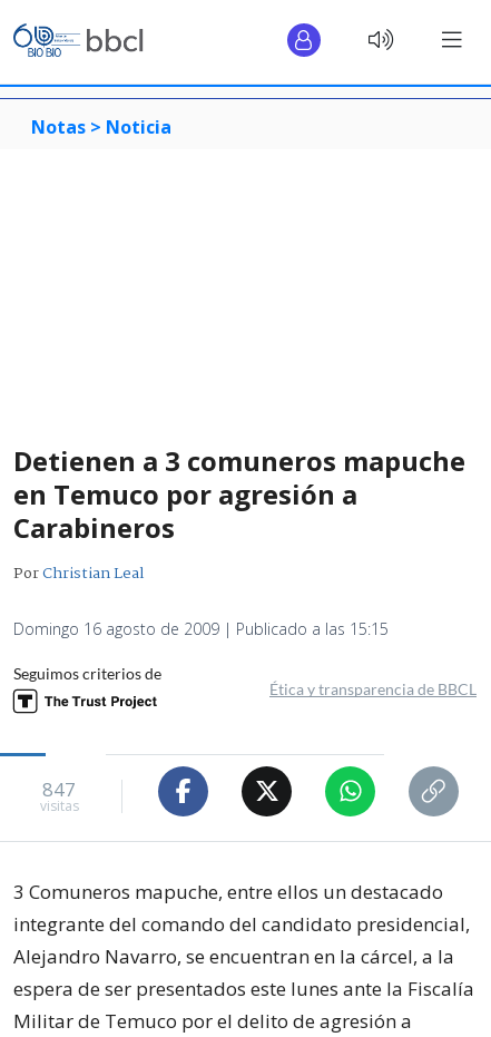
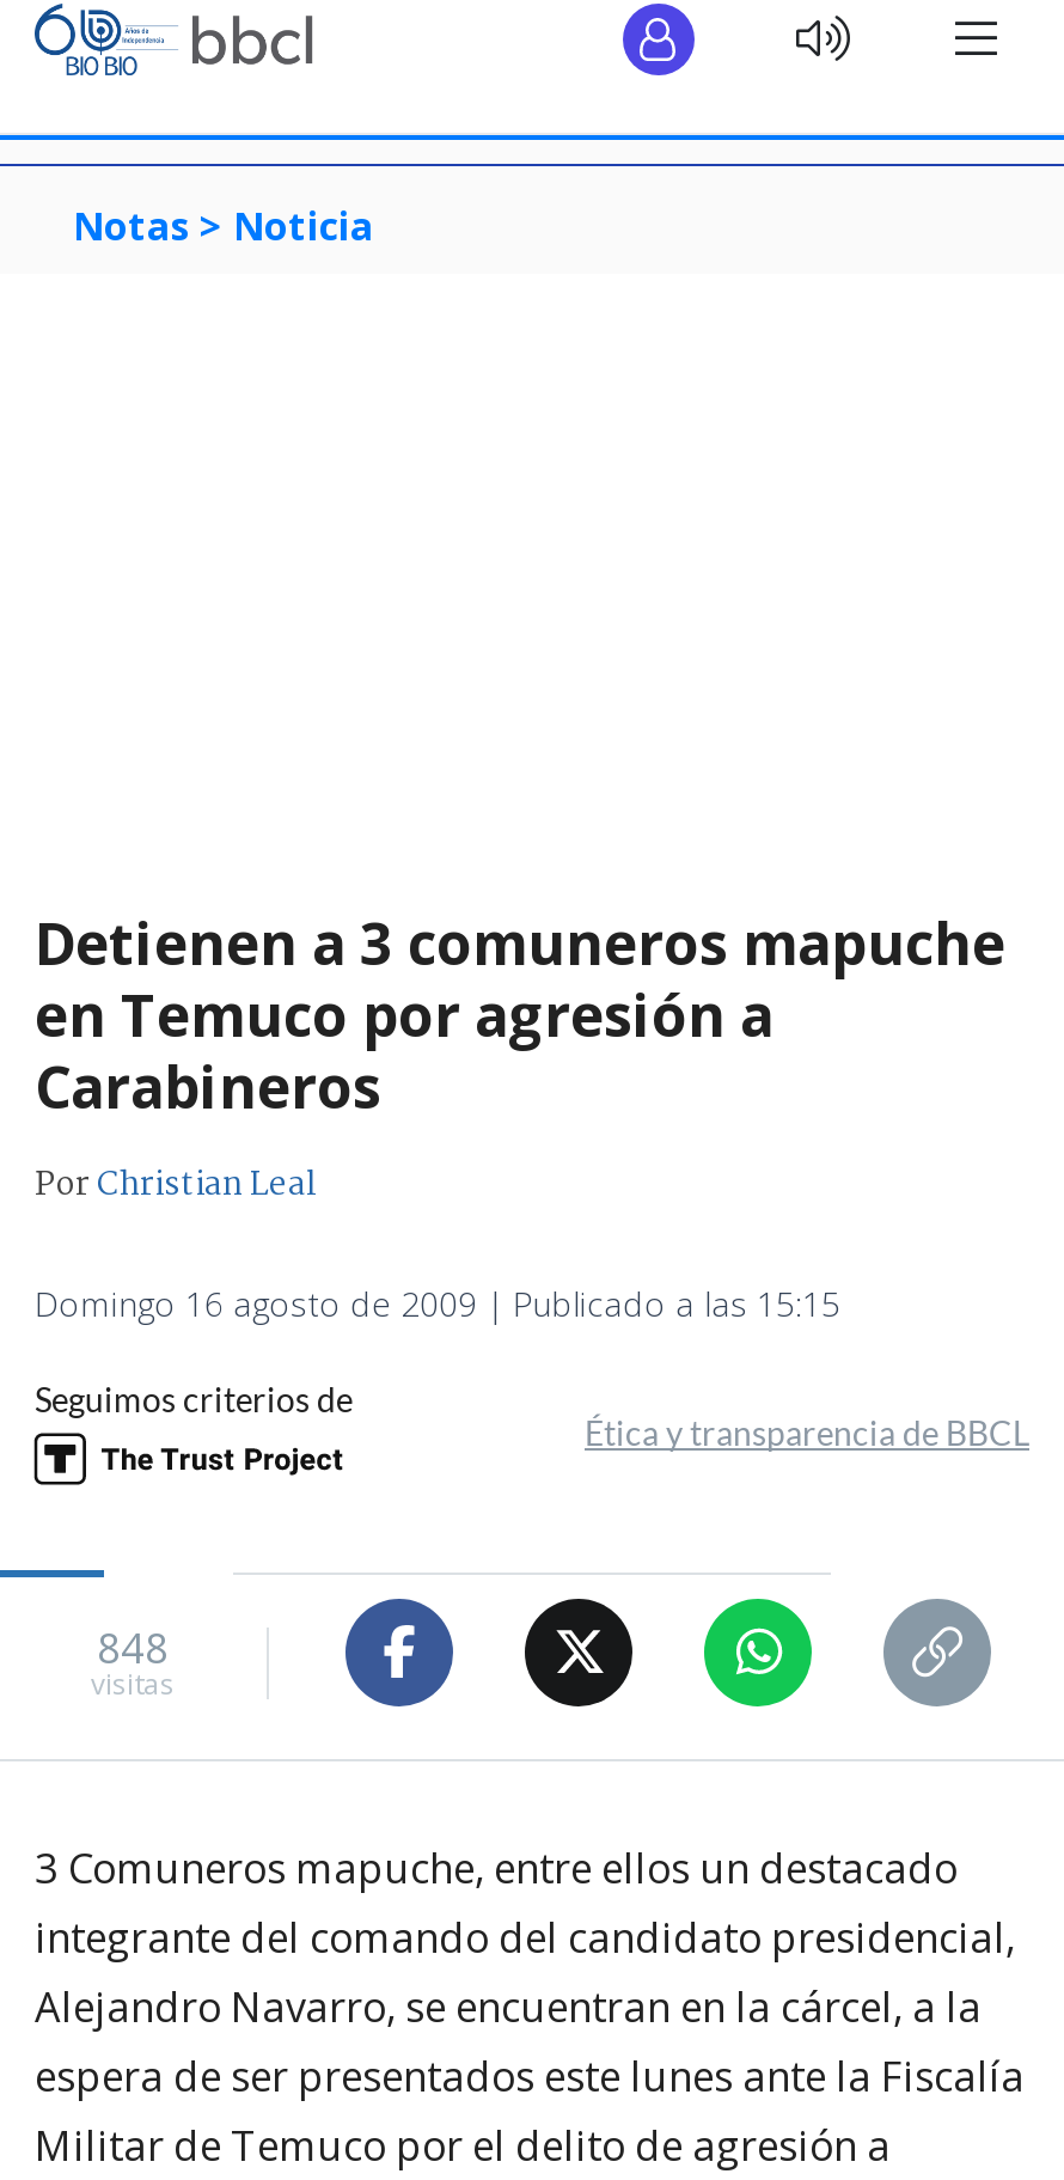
- 847
+ 848
